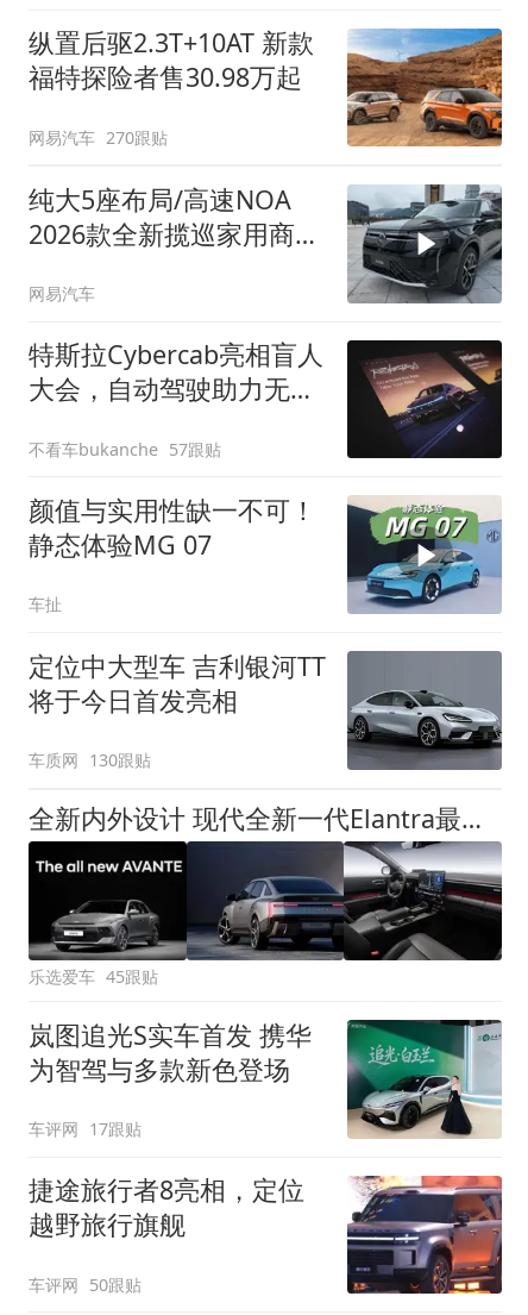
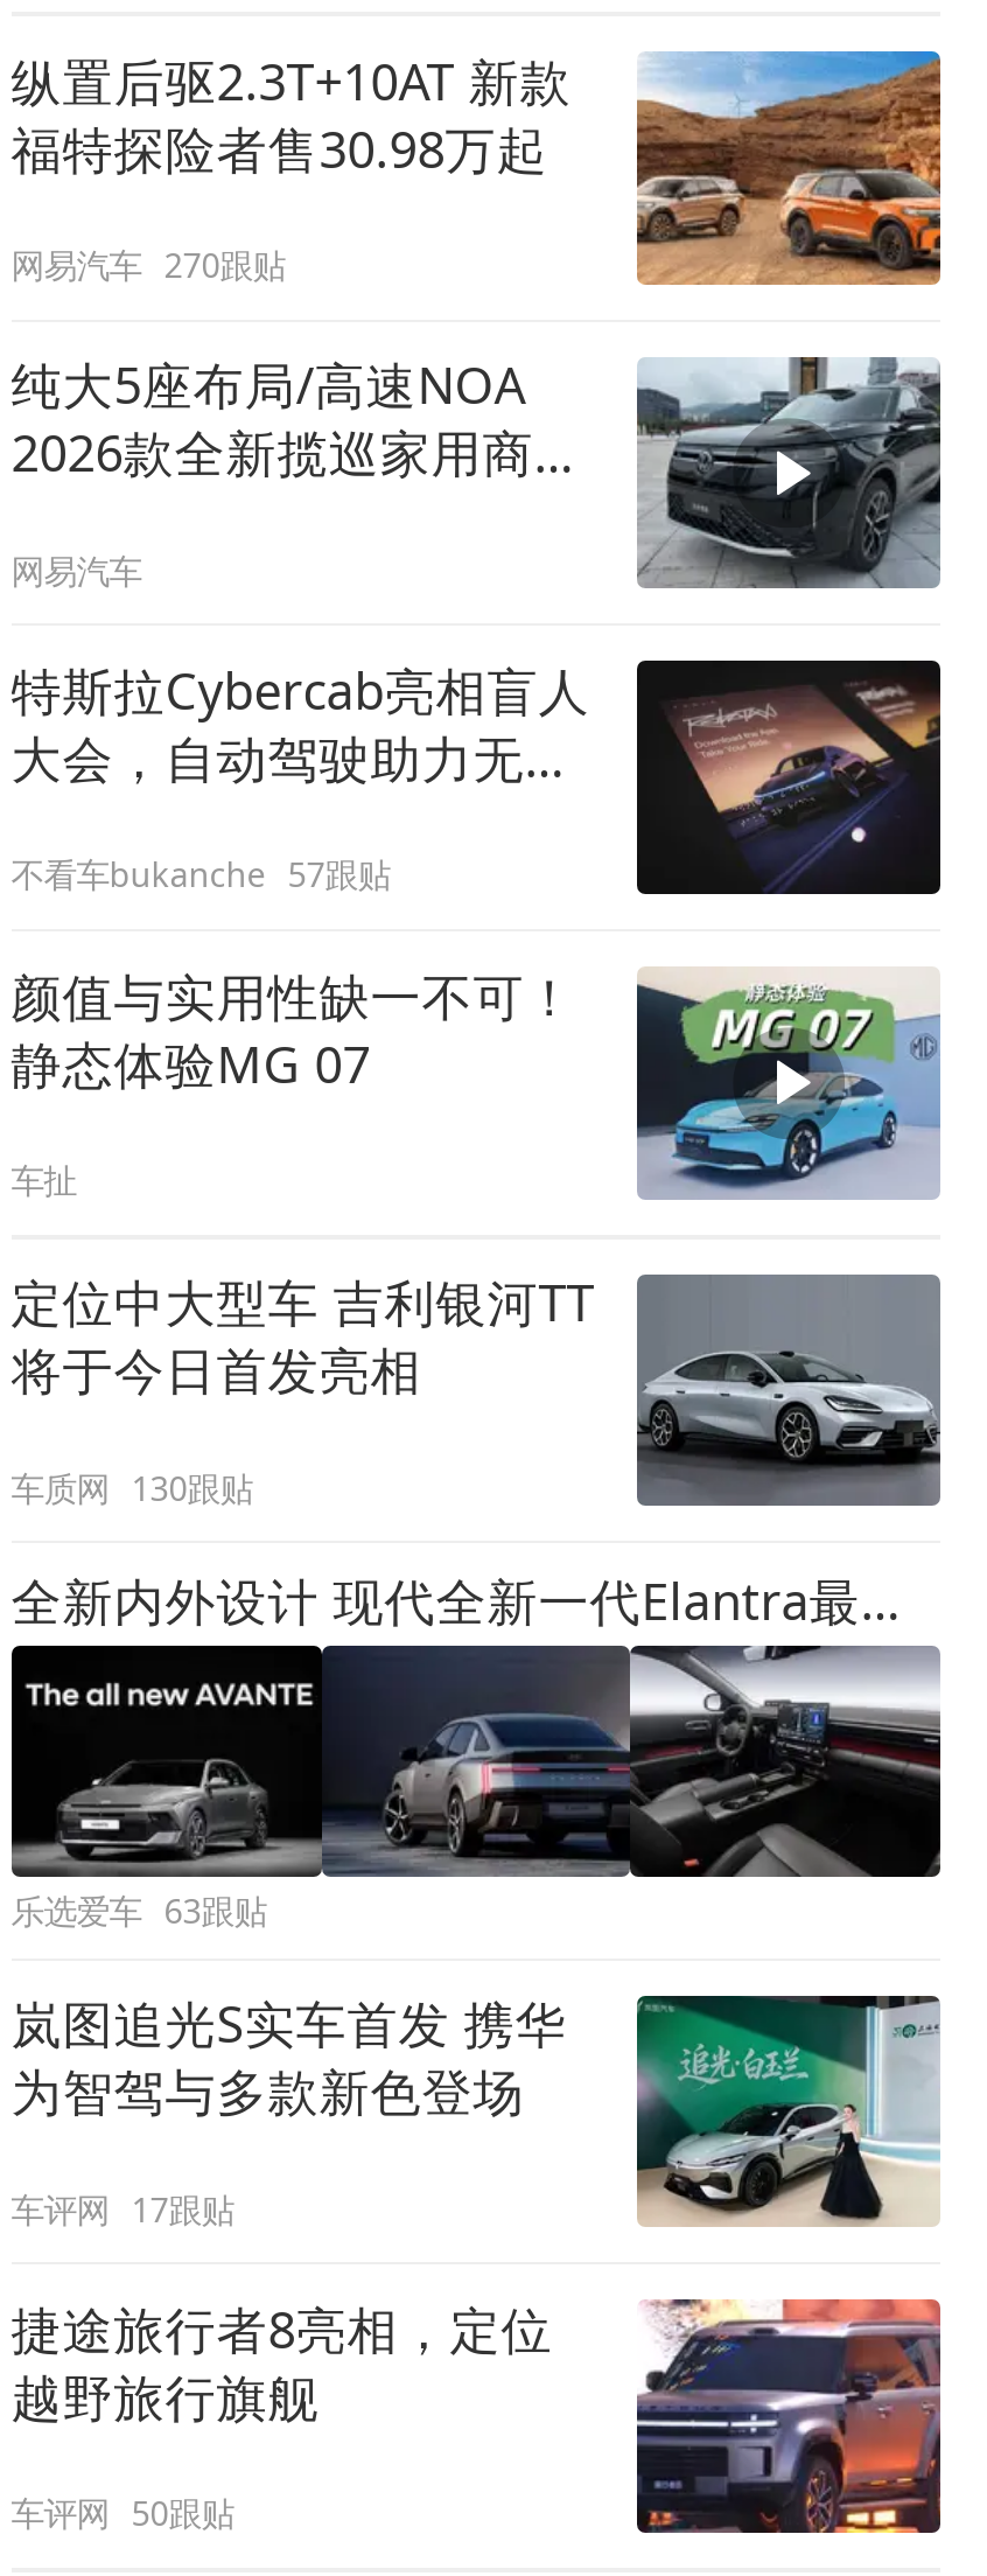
- 乐选爱车 45跟贴
+ 乐选爱车 63跟贴
